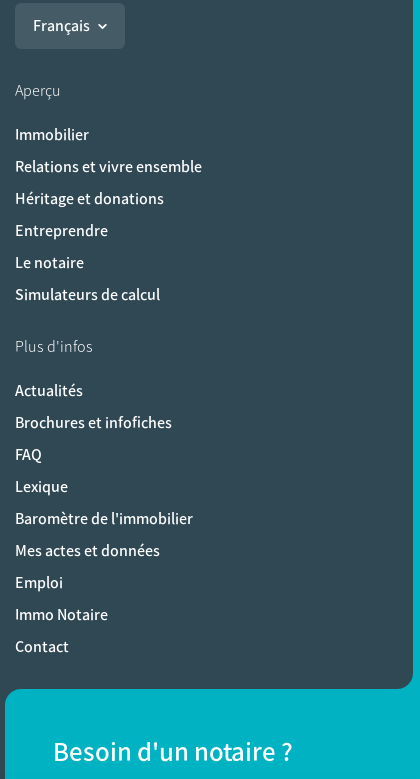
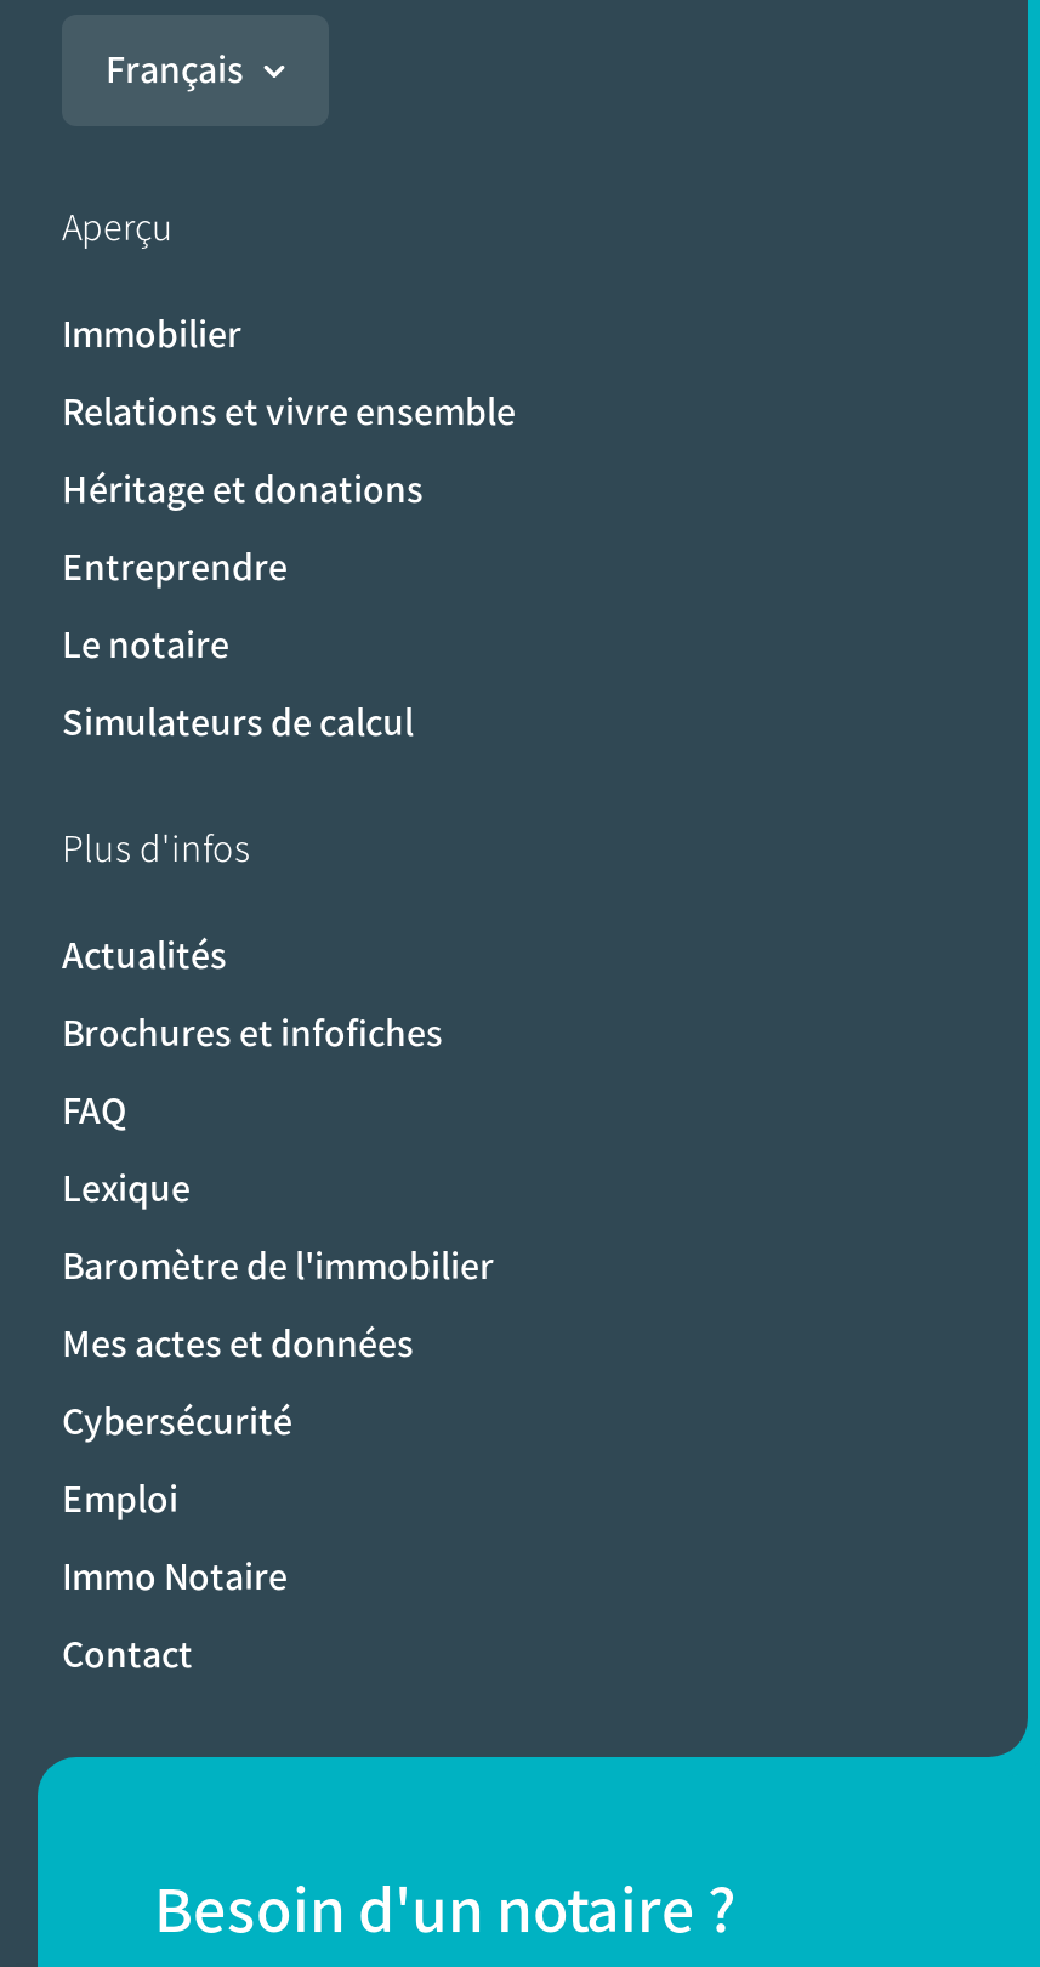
+ Cybersécurité
